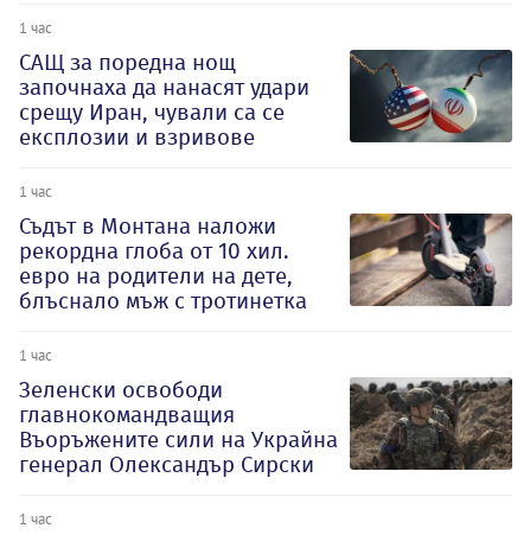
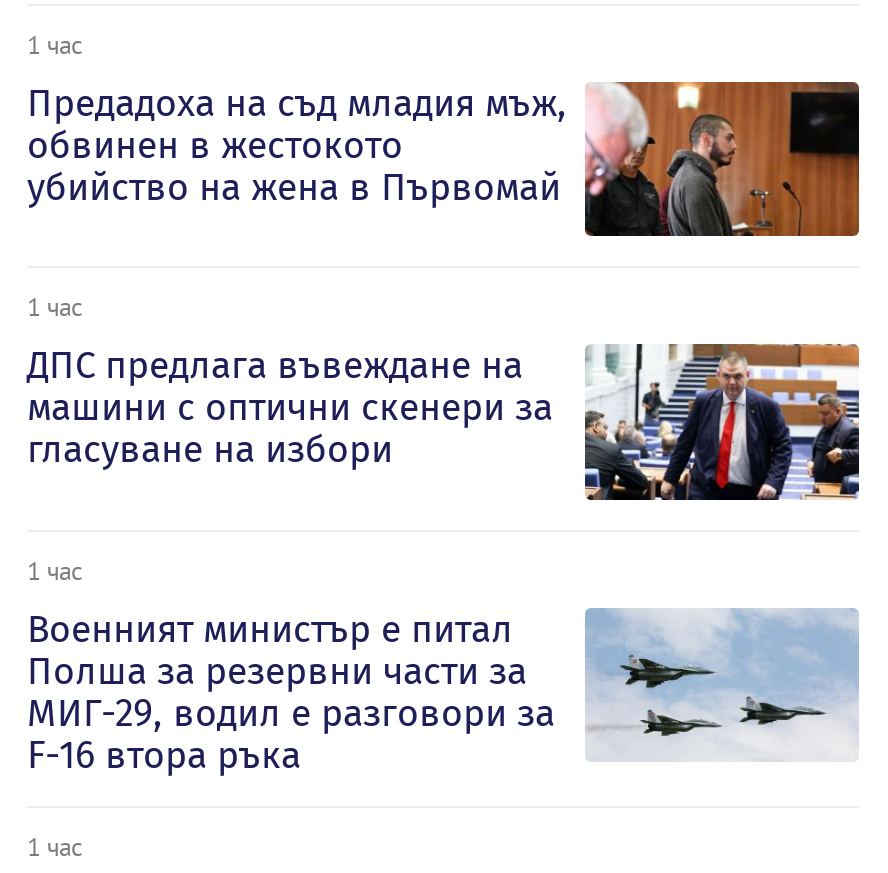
- [image]
- САЩ за поредна нощ
- започнаха да нанасят удари
- срещу Иран, чували са се
- експлозии и взривове
+ [image]
+ Предадоха на съд младия мъж,
+ обвинен в жестокото
+ убийство на жена в Първомай

- [image]
- Съдът в Монтана наложи
- рекордна глоба от 10 хил.
- евро на родители на дете,
- блъснало мъж с тротинетка
+ [image]
+ ДПС предлага въвеждане на
+ машини с оптични скенери за
+ гласуване на избори

- [image]
- Зеленски освободи
- главнокомандващия
- Въоръжените сили на Украйна
- генерал Олександър Сирски
+ [image]
+ Военният министър е питал
+ Полша за резервни части за
+ МИГ-29, водил е разговори за
+ F-16 втора ръка
